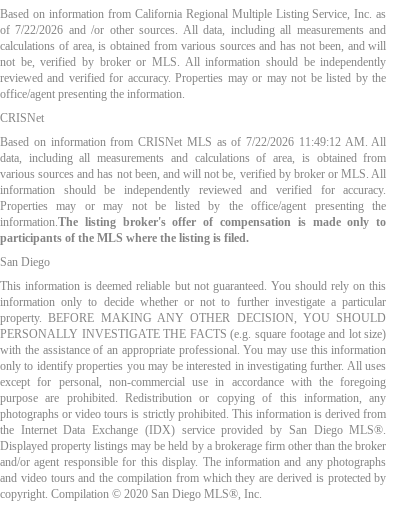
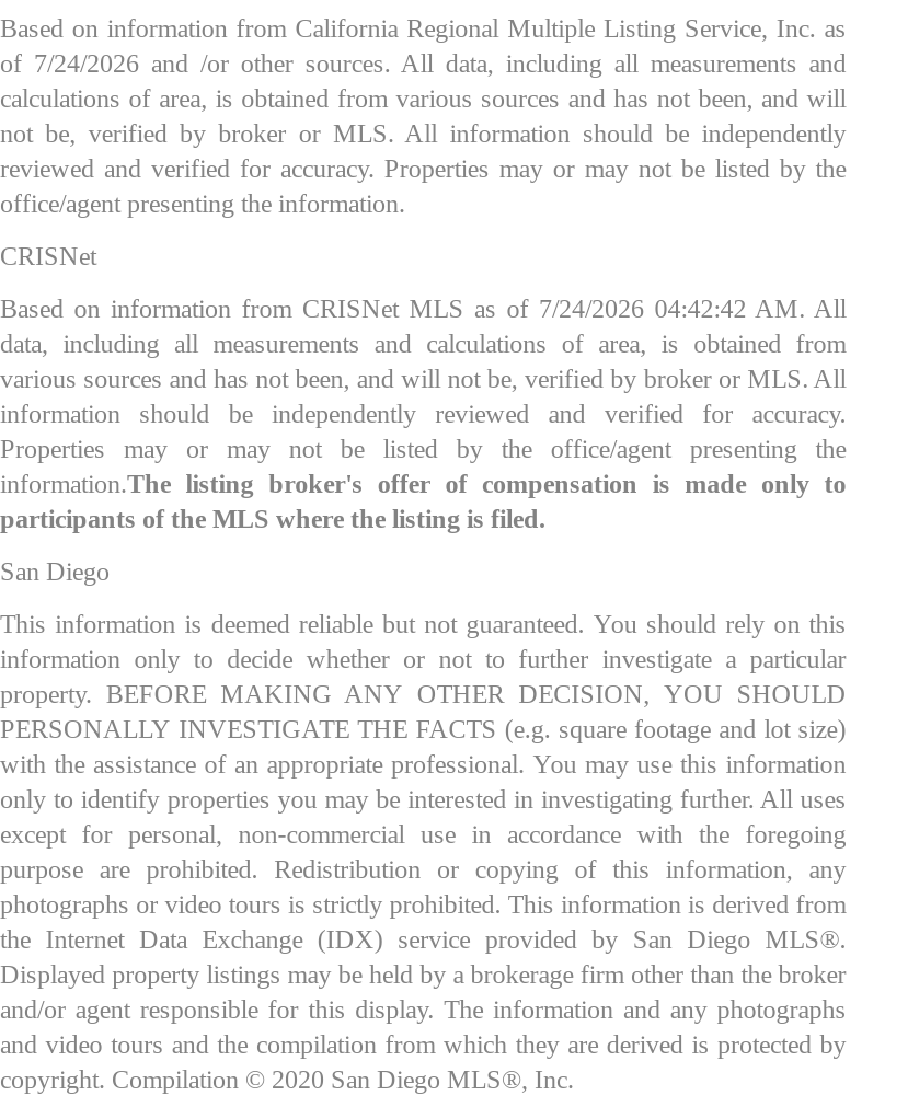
- of 7/22/2026 and /or other sources. All data, including all measurements and
+ of 7/24/2026 and /or other sources. All data, including all measurements and

- Based on information from CRISNet MLS as of 7/22/2026 11:49:12 AM. All
+ Based on information from CRISNet MLS as of 7/24/2026 04:42:42 AM. All
